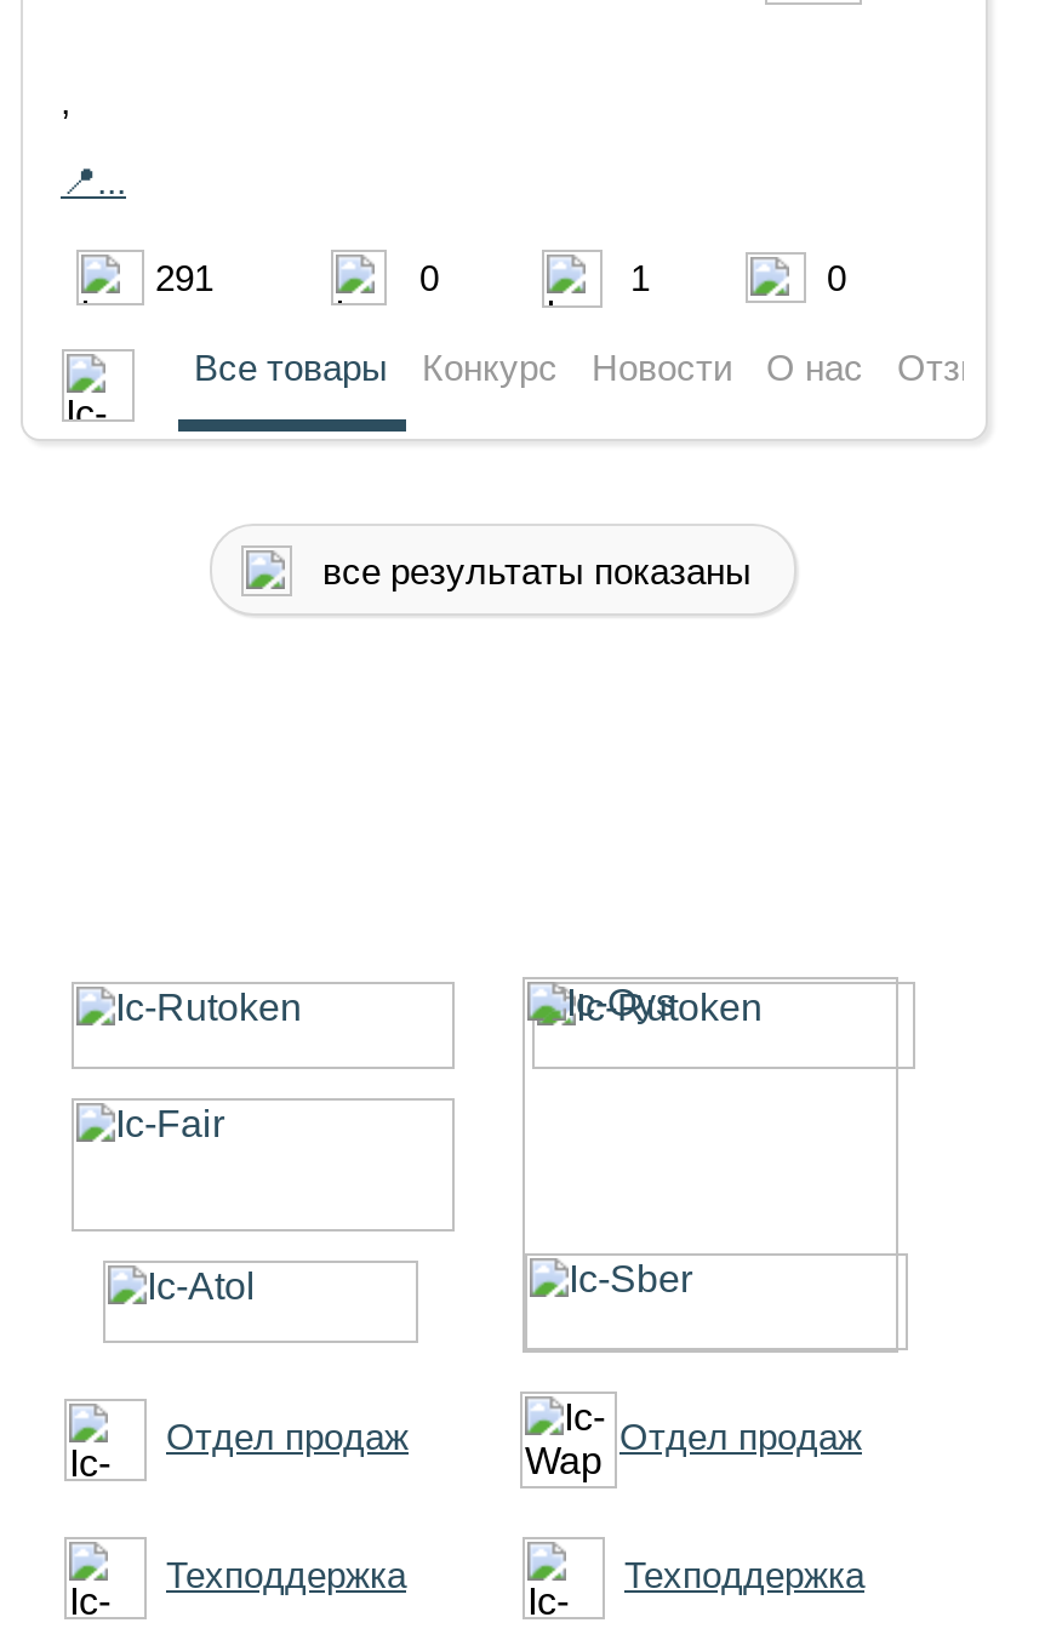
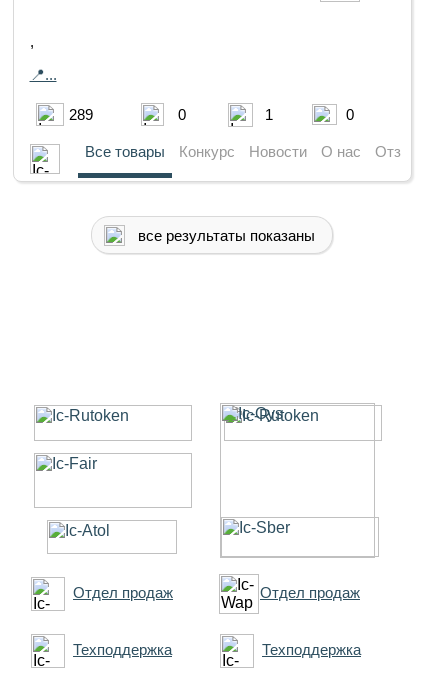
- 291
+ 289
